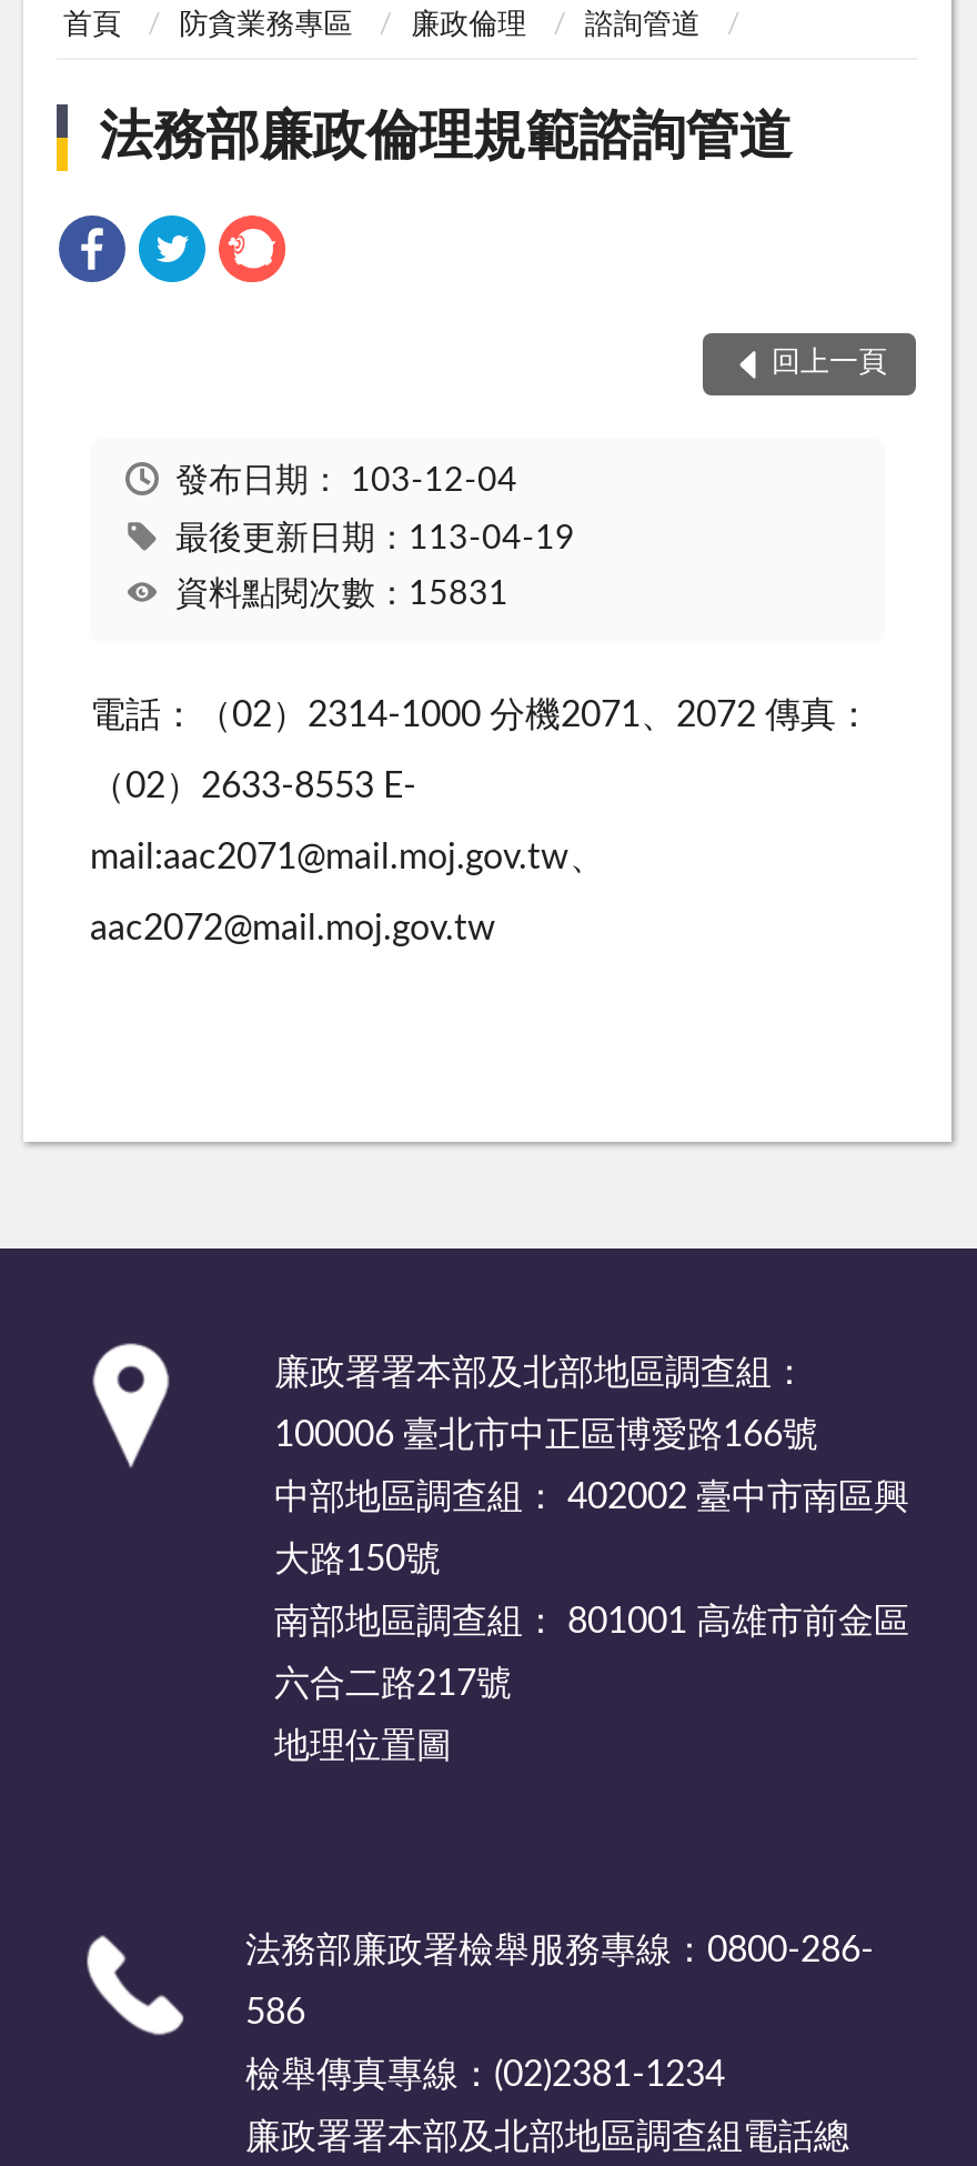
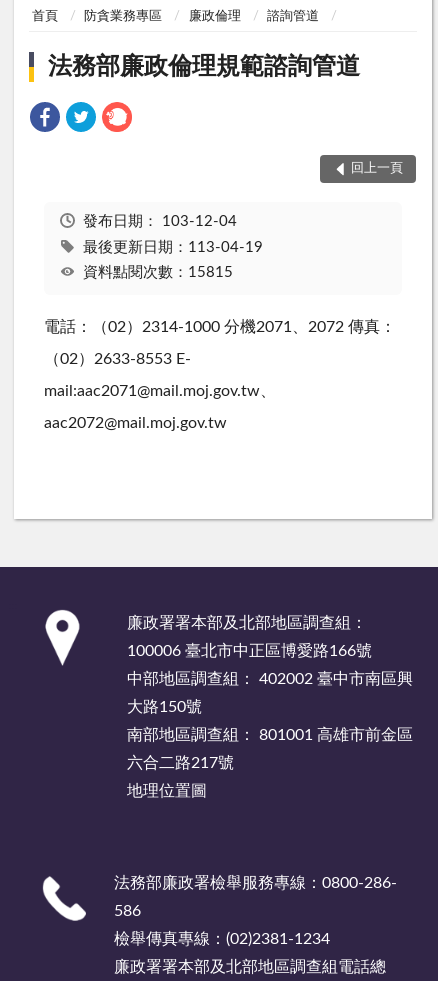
- 資料點閱次數：15831
+ 資料點閱次數：15815
